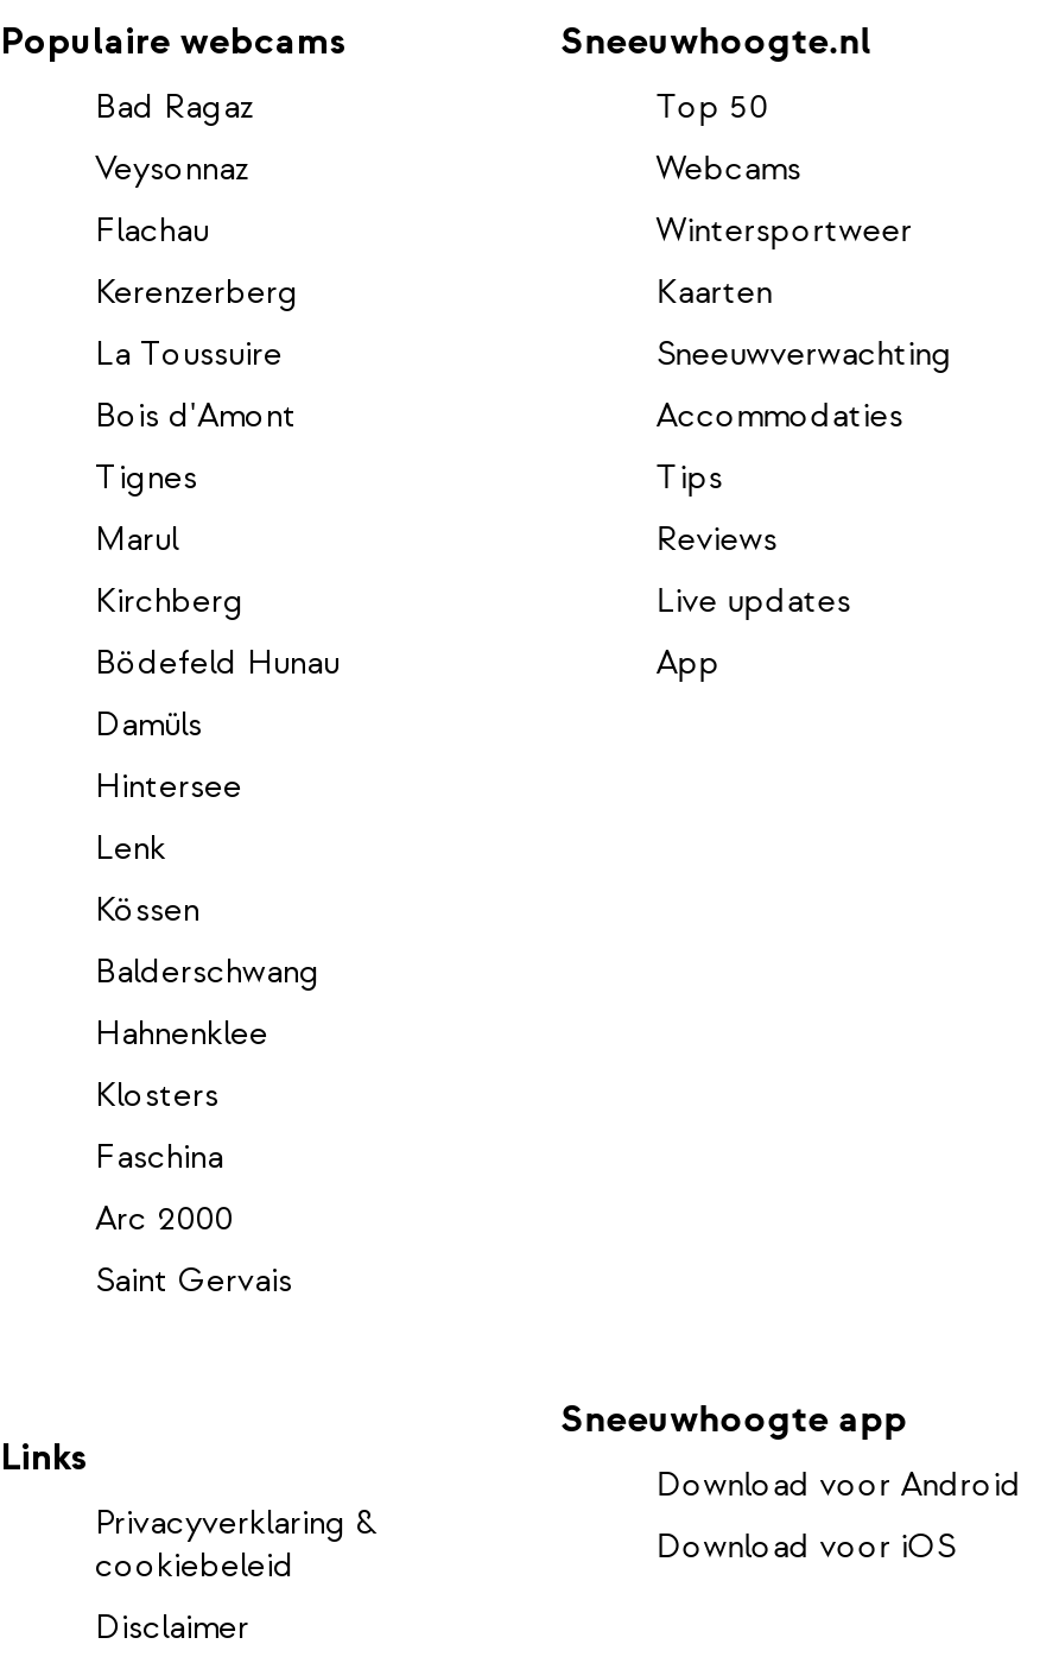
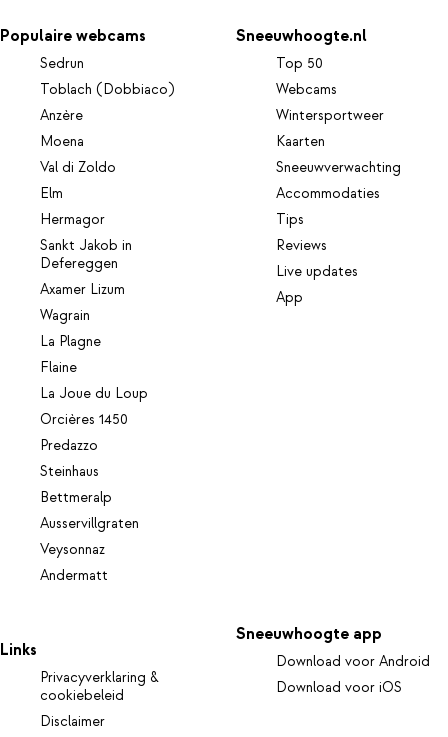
- Bad Ragaz
+ Sedrun
+ Toblach (Dobbiaco)
+ Anzère
+ Moena
+ Val di Zoldo
+ Elm
+ Hermagor
+ Sankt Jakob in
+ Defereggen
+ Axamer Lizum
+ Wagrain
+ La Plagne
+ Flaine
+ La Joue du Loup
+ Orcières 1450
+ Predazzo
+ Steinhaus
+ Bettmeralp
+ Ausservillgraten

moved down: Veysonnaz

- Flachau
- Kerenzerberg
- La Toussuire
- Bois d'Amont
- Tignes
- Marul
- Kirchberg
- Bödefeld Hunau
- Damüls
- Hintersee
- Lenk
- Kössen
- Balderschwang
- Hahnenklee
- Klosters
- Faschina
- Arc 2000
- Saint Gervais
+ Andermatt
